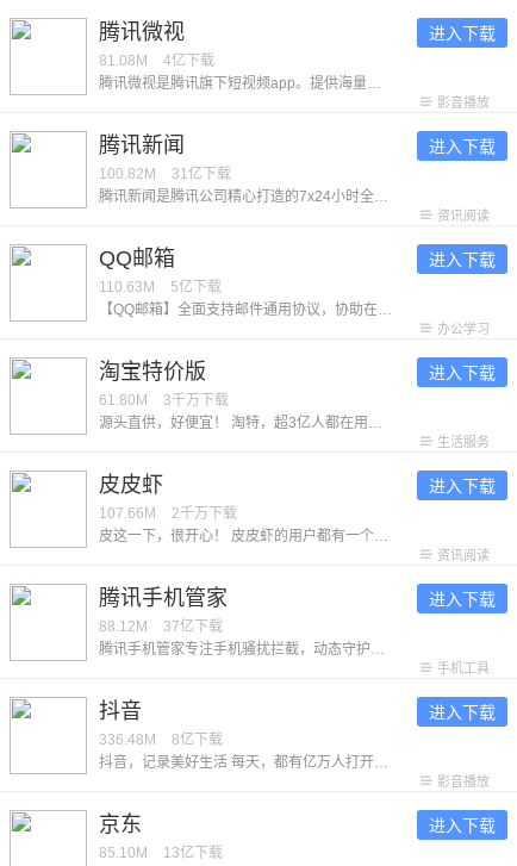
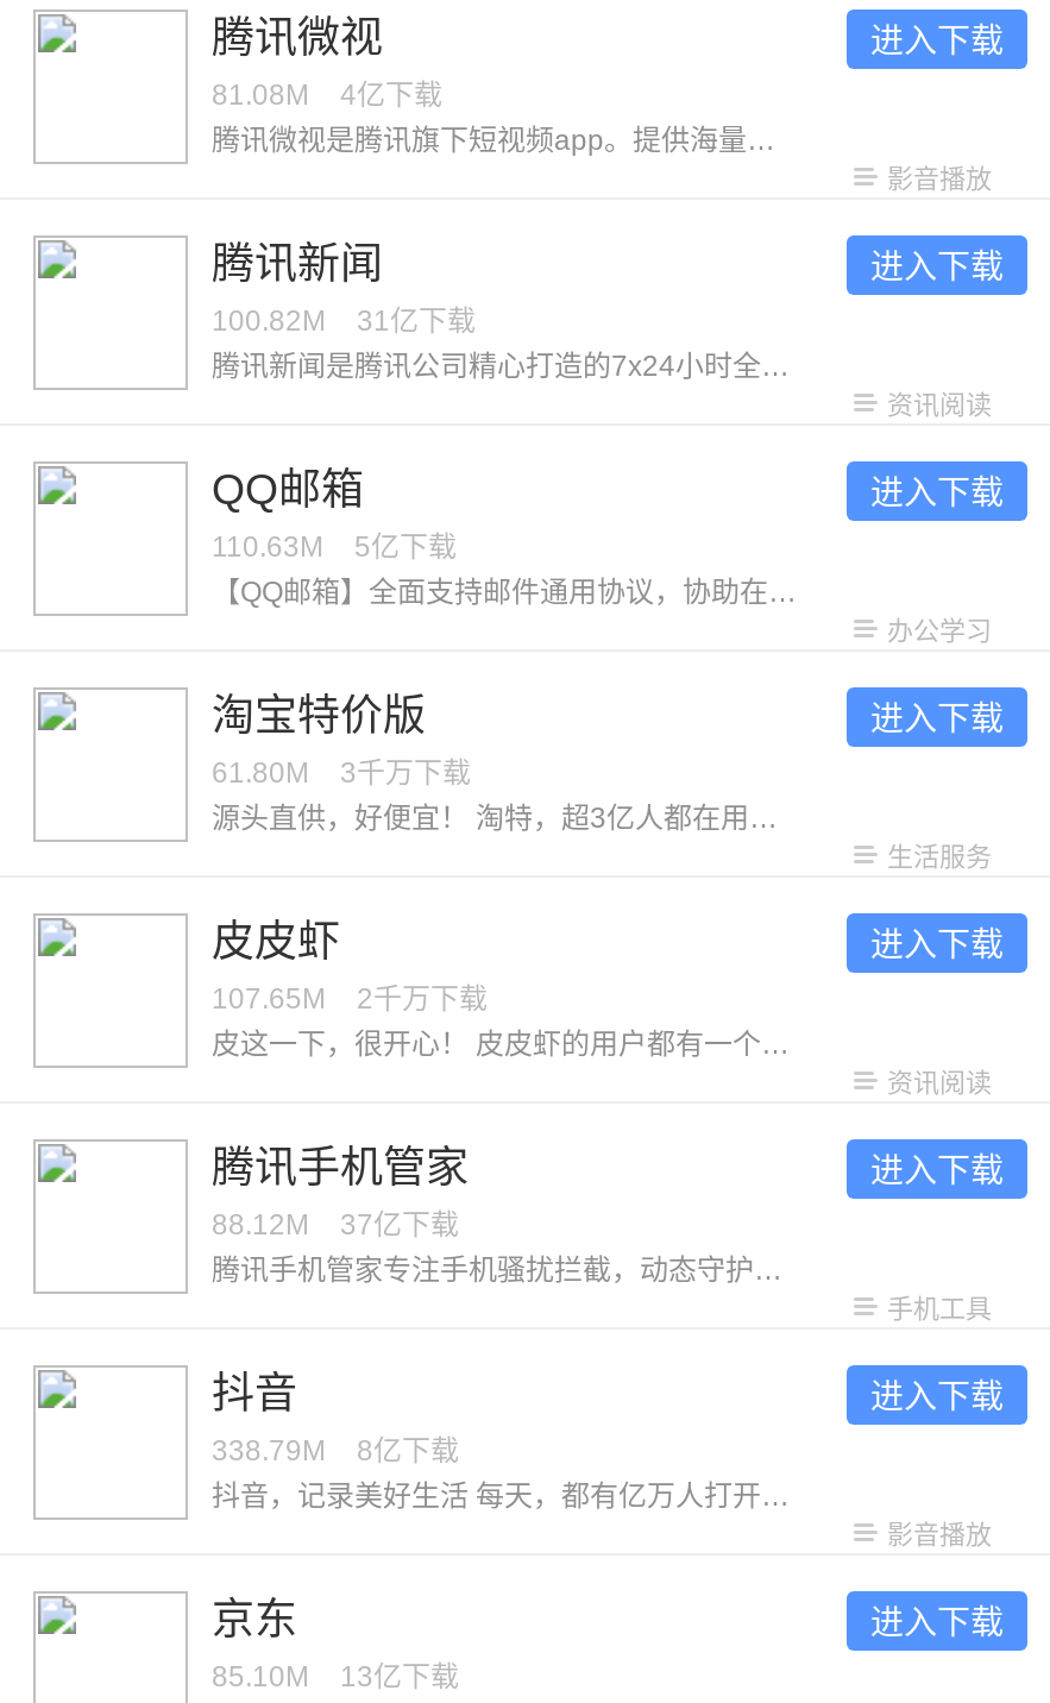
- 107.66M 2千万下载
+ 107.65M 2千万下载

- 336.48M 8亿下载
+ 338.79M 8亿下载
